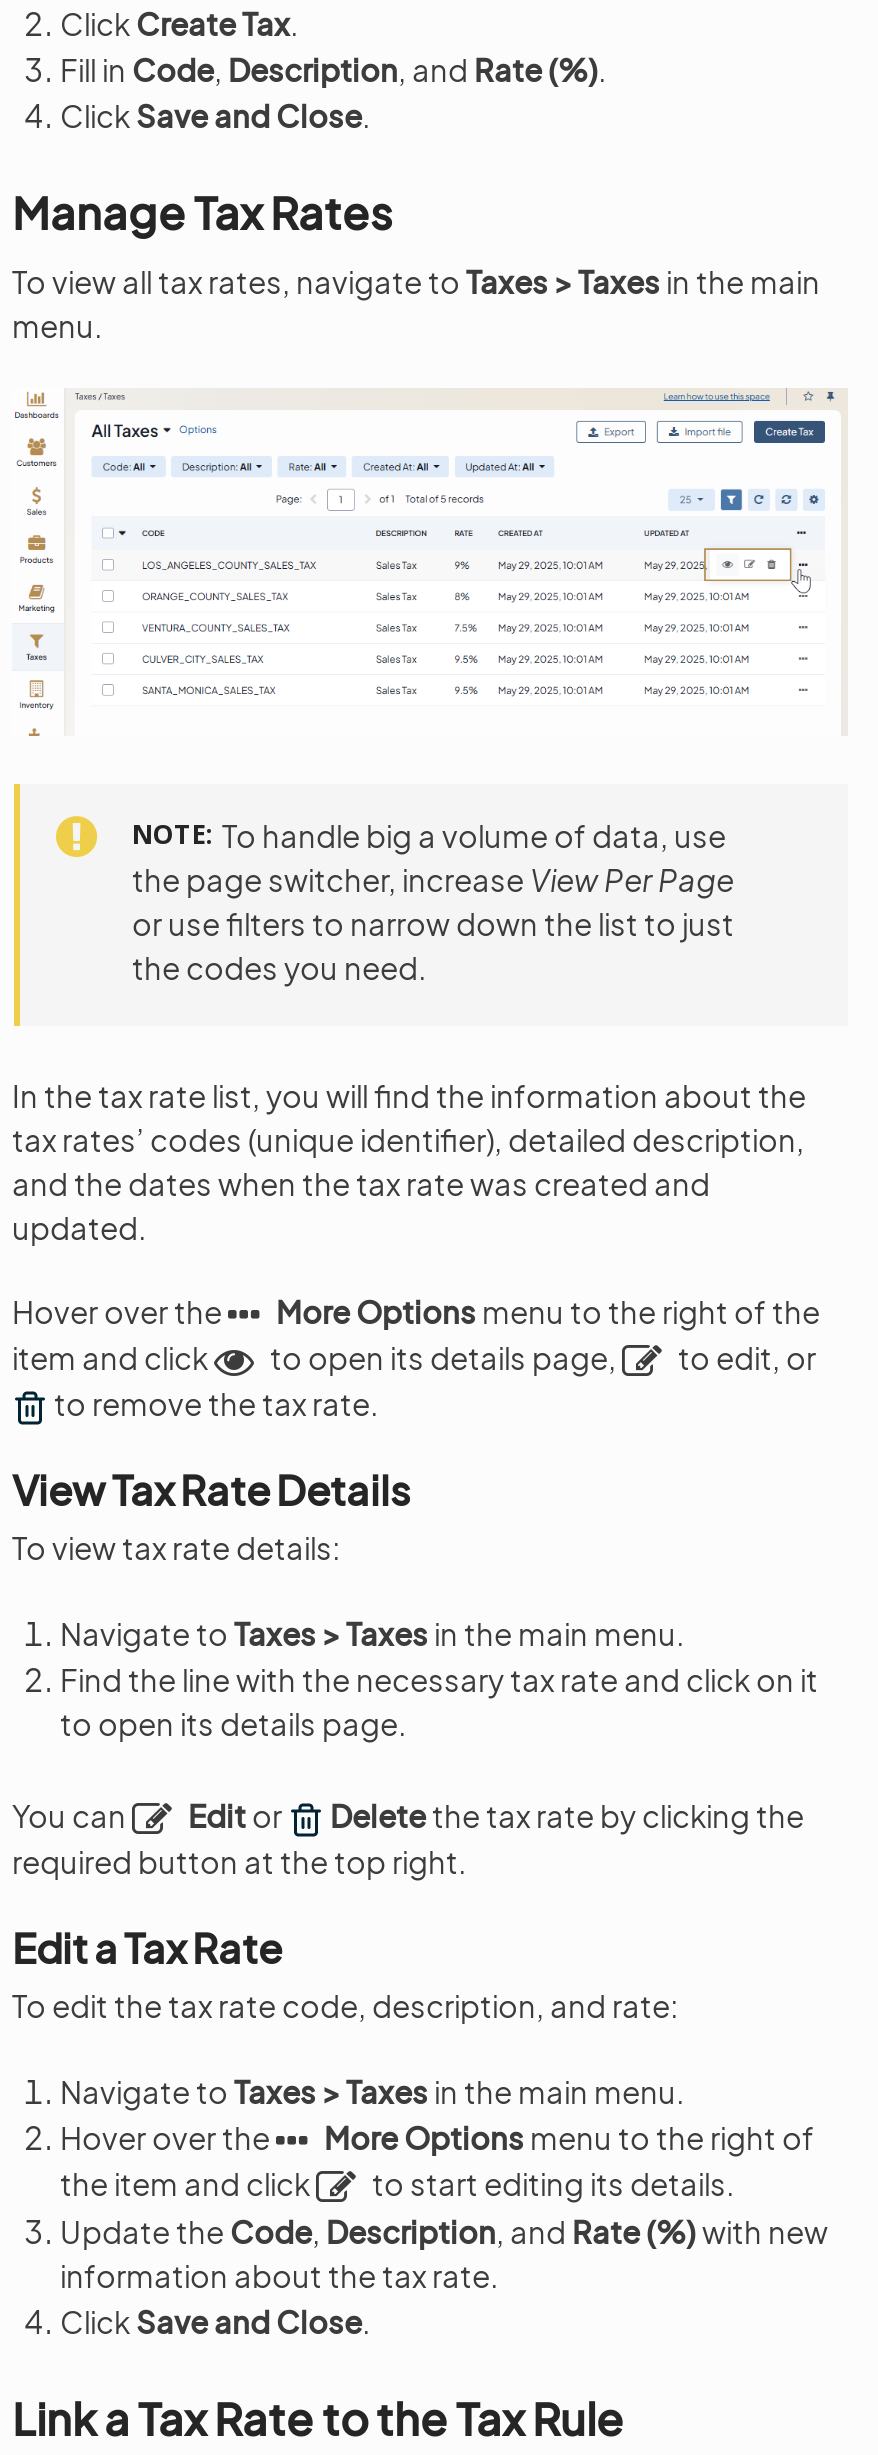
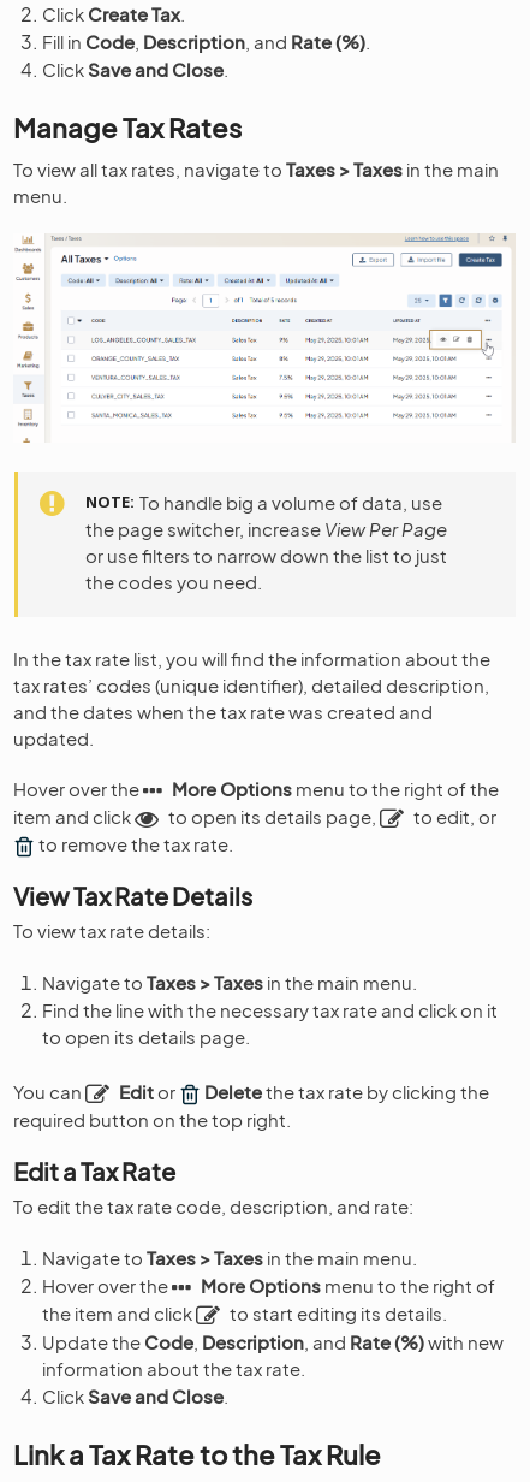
- required button at the top right.
+ required button on the top right.
